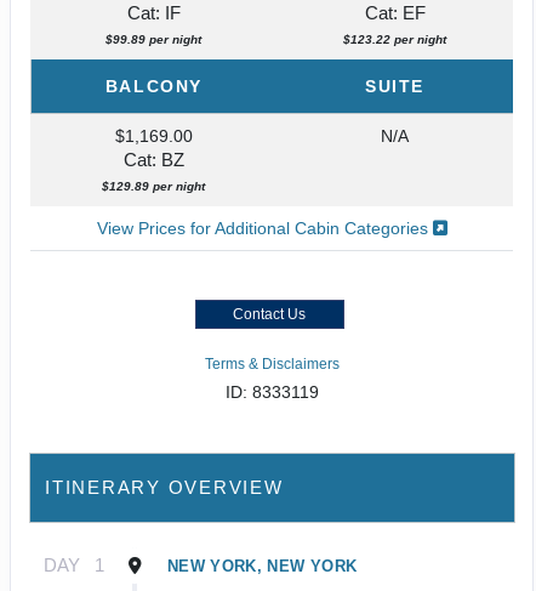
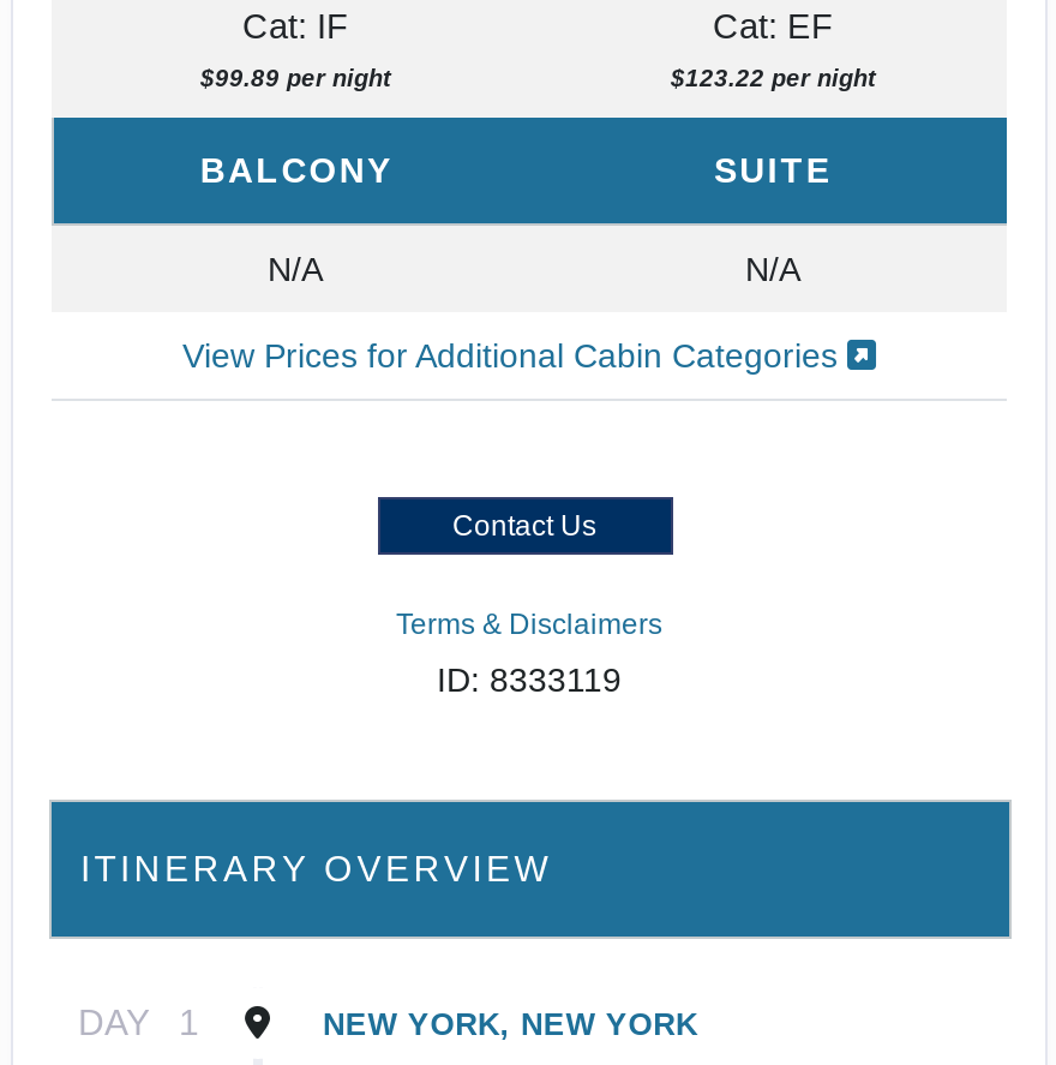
- $1,169.00
- Cat: BZ
- $129.89 per night
+ N/A
